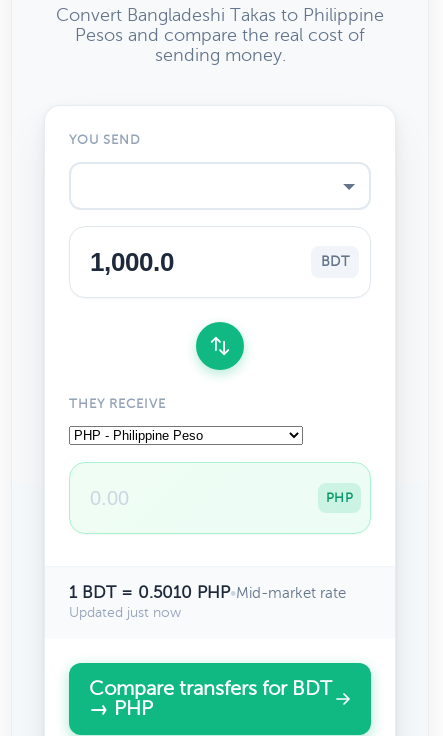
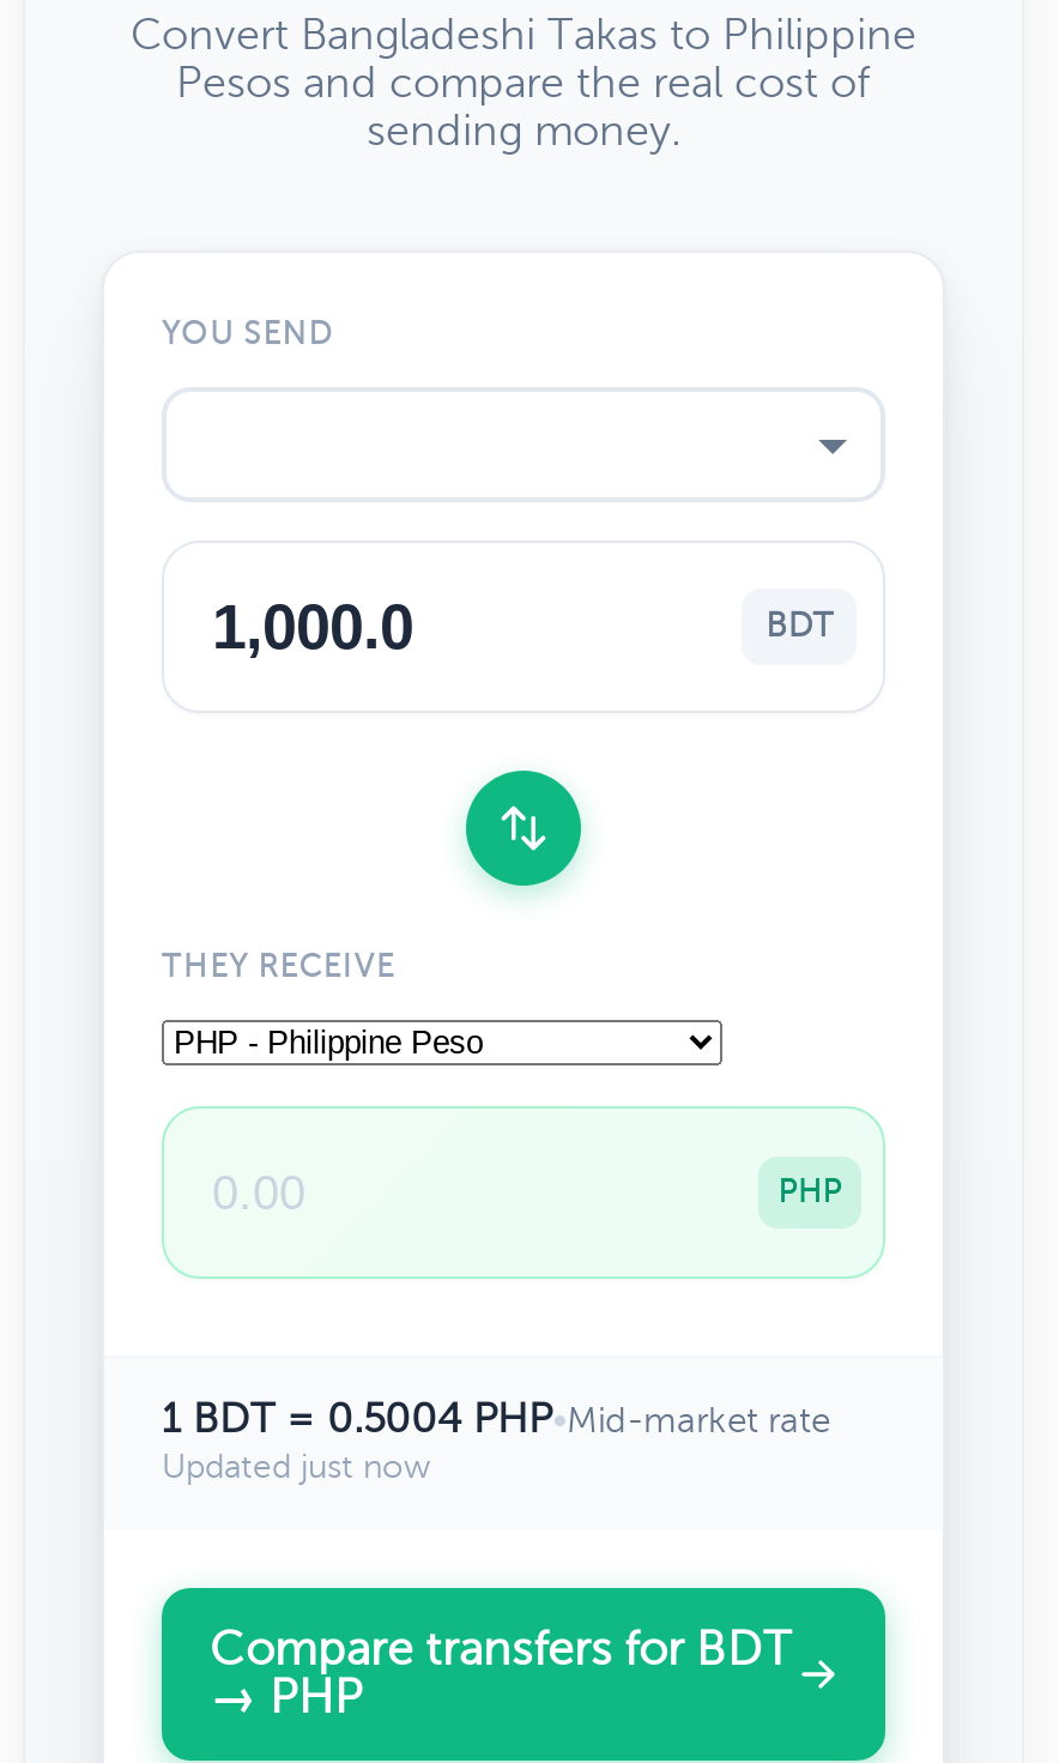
- 1 BDT = 0.5010 PHP • Mid-market rate
+ 1 BDT = 0.5004 PHP • Mid-market rate
